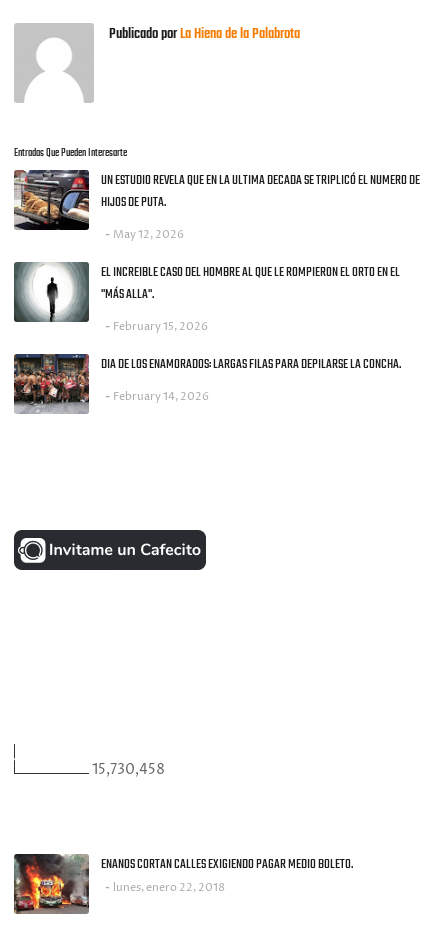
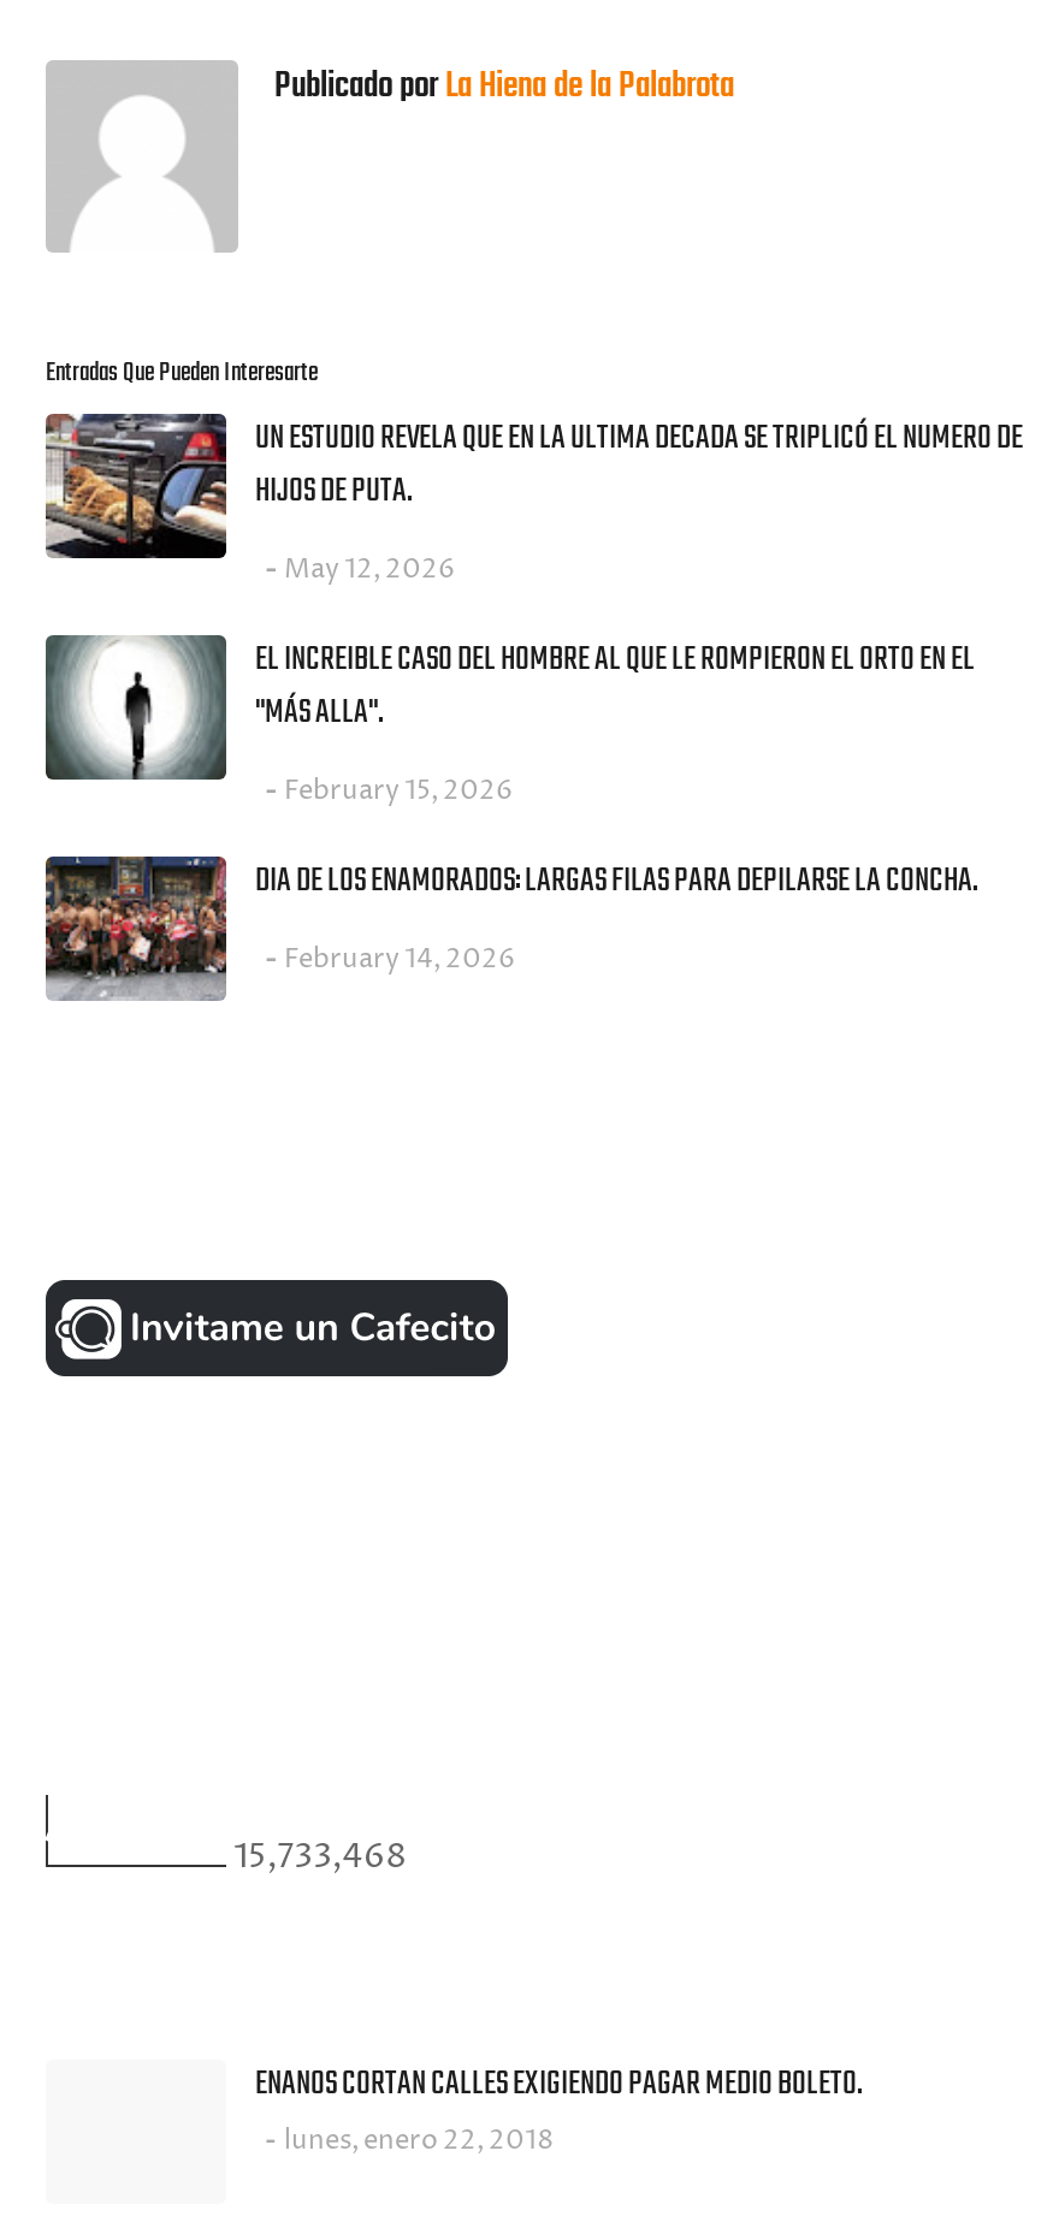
- 15,730,458
+ 15,733,468

- [image]
